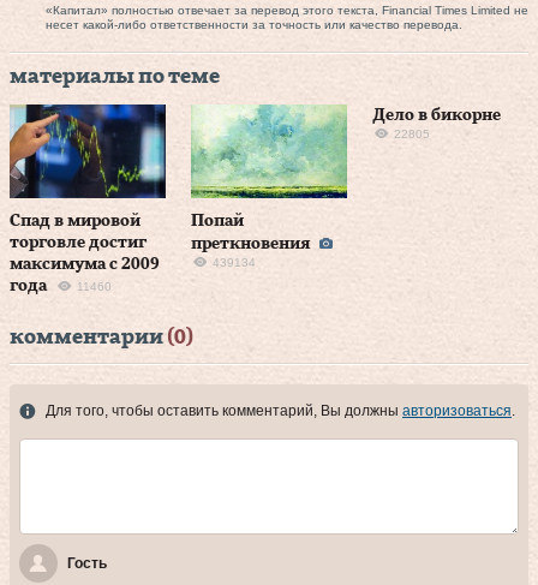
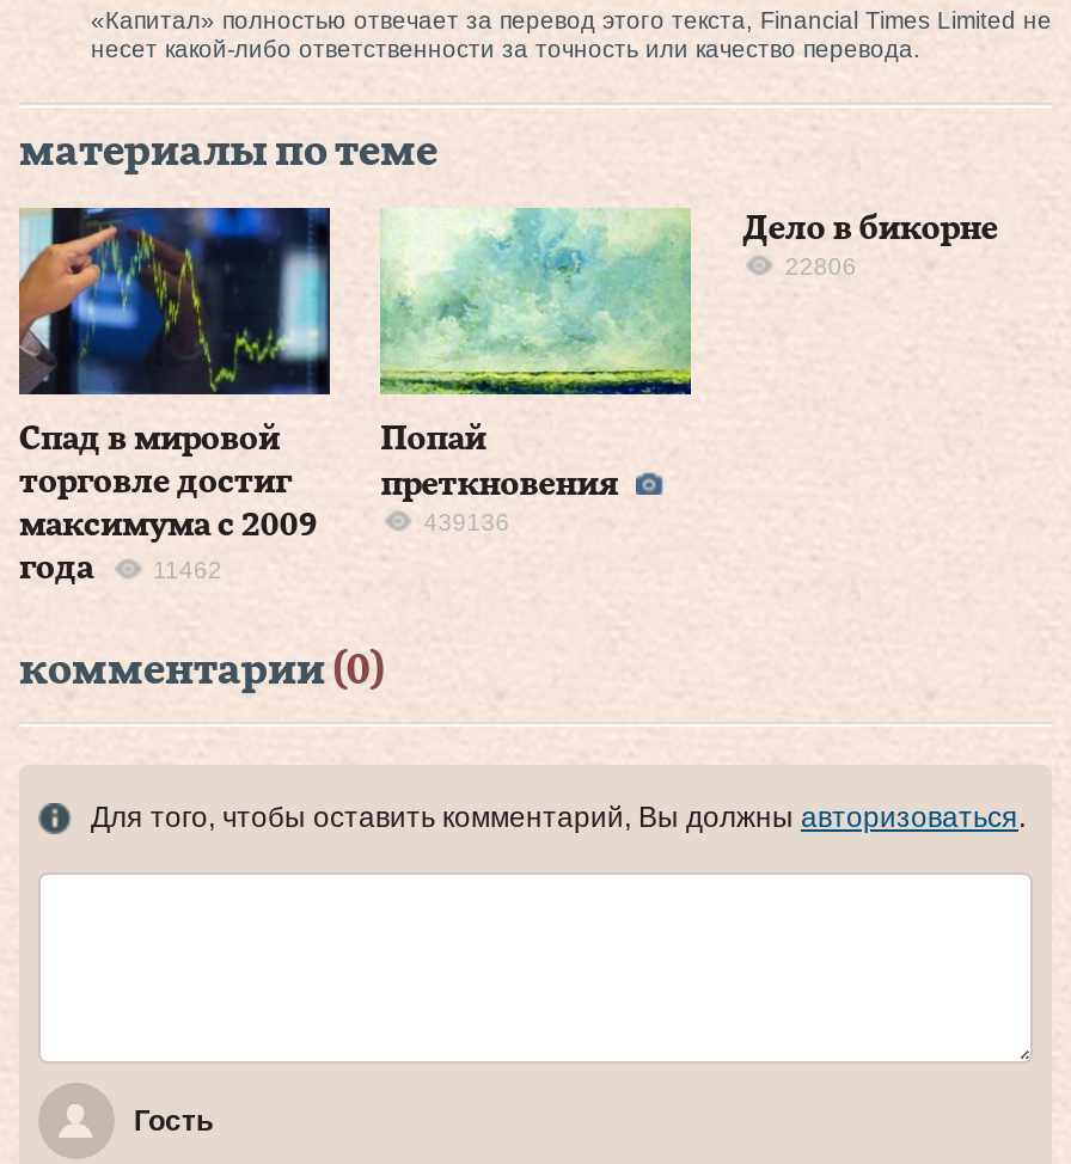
- 22805
+ 22806

- 439134
+ 439136

- 11460
+ 11462
